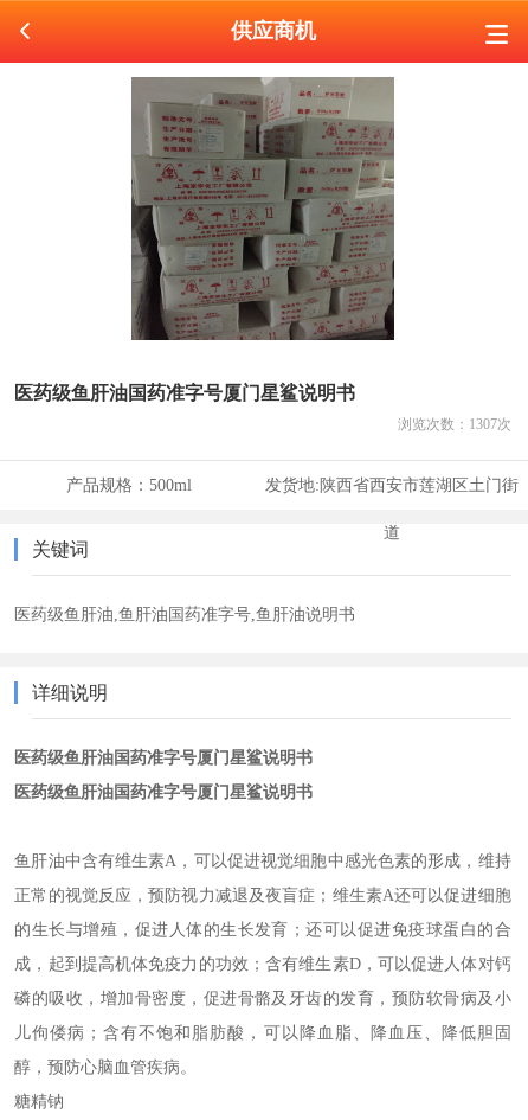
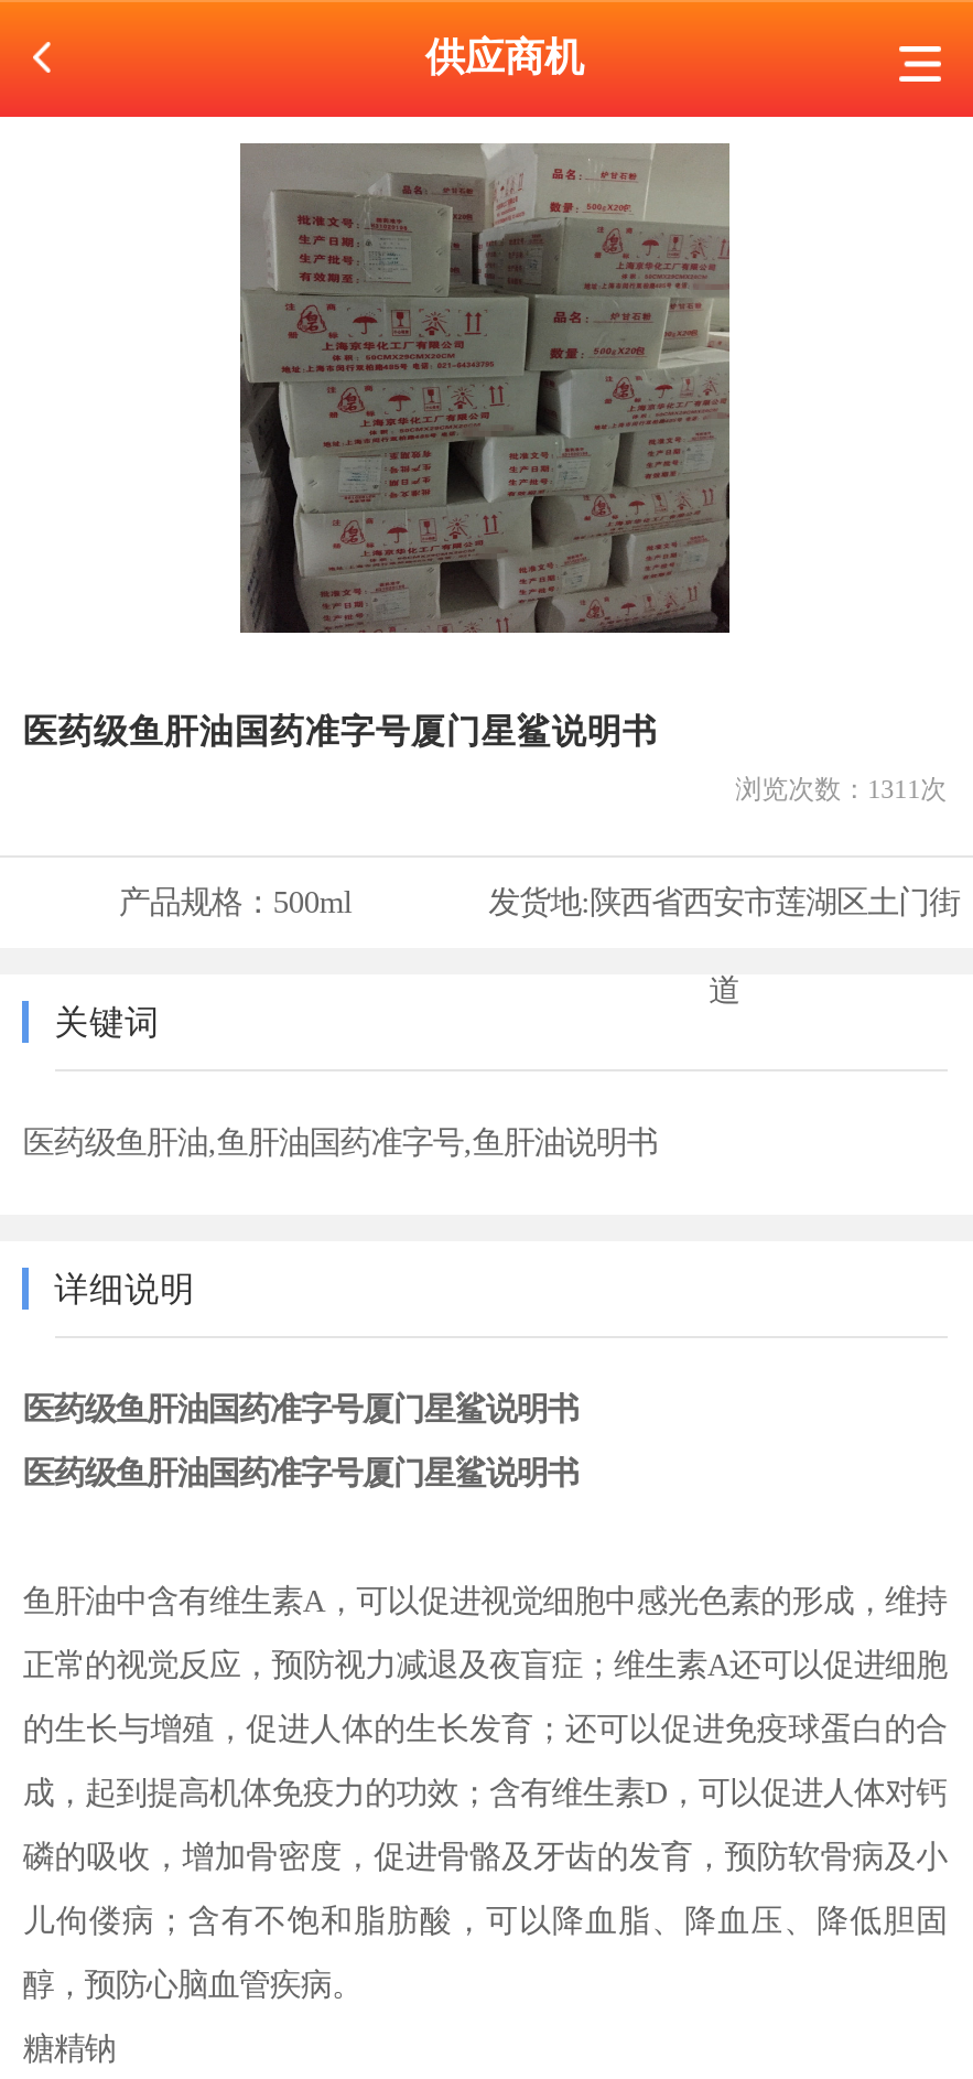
- 浏览次数：1307次
+ 浏览次数：1311次
